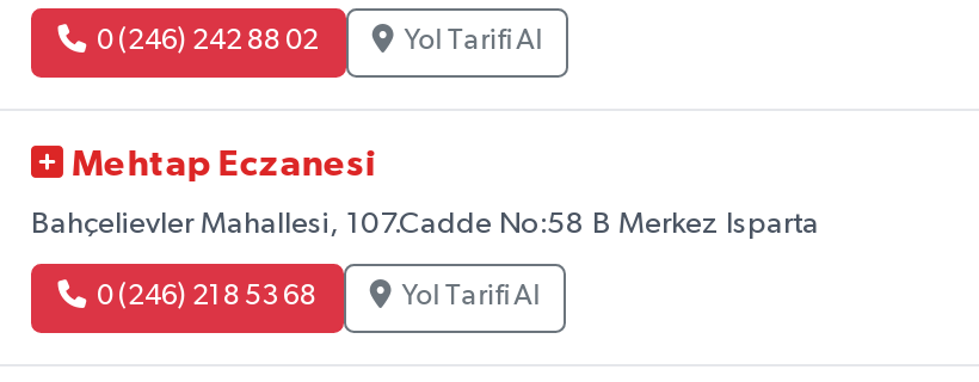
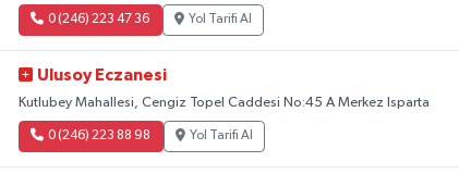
- 0 (246) 242 88 02
+ 0 (246) 223 47 36

- Mehtap Eczanesi
+ Ulusoy Eczanesi

- Bahçelievler Mahallesi, 107.Cadde No:58 B Merkez Isparta
+ Kutlubey Mahallesi, Cengiz Topel Caddesi No:45 A Merkez Isparta

- 0 (246) 218 53 68
+ 0 (246) 223 88 98
